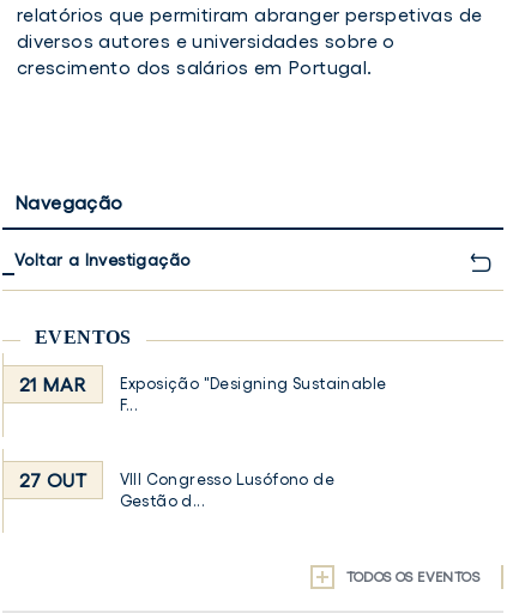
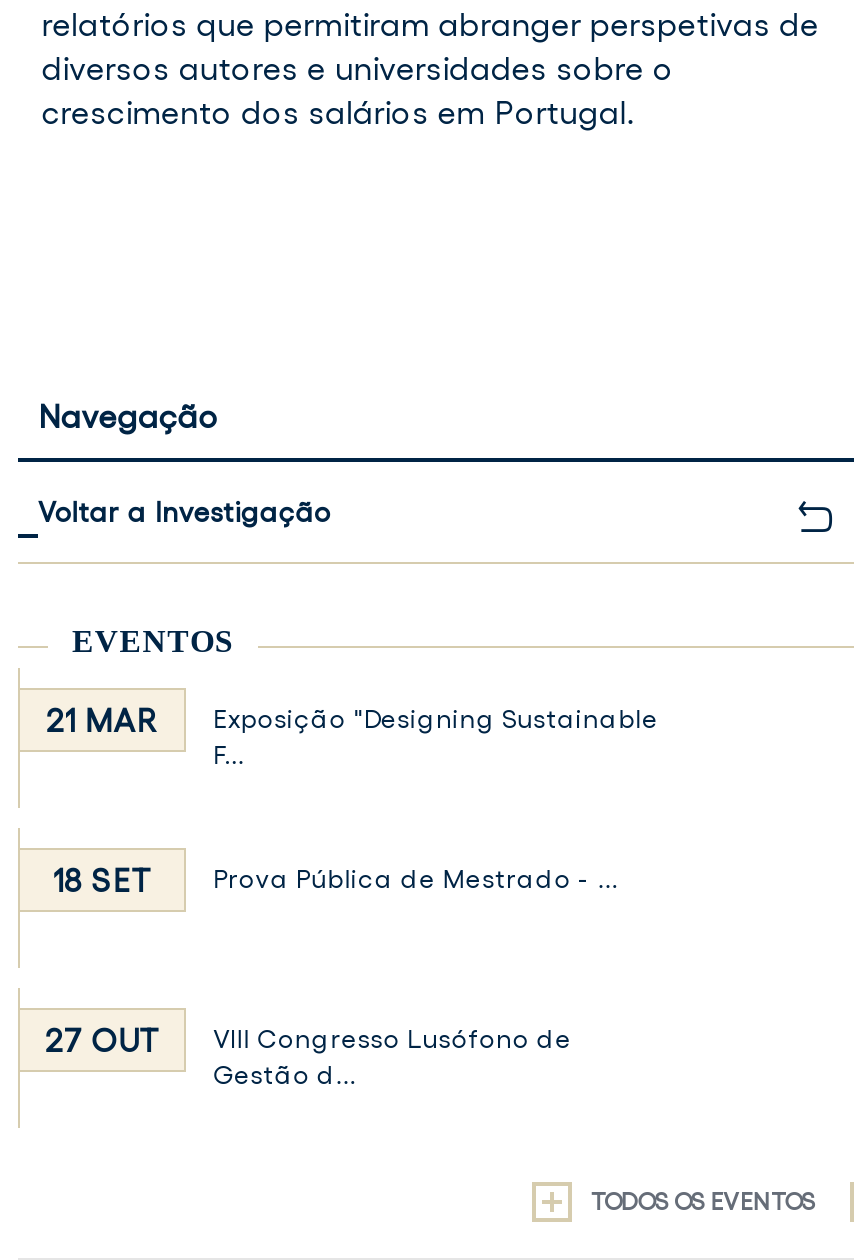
+ 18 SET
+ Prova Pública de Mestrado - ...
